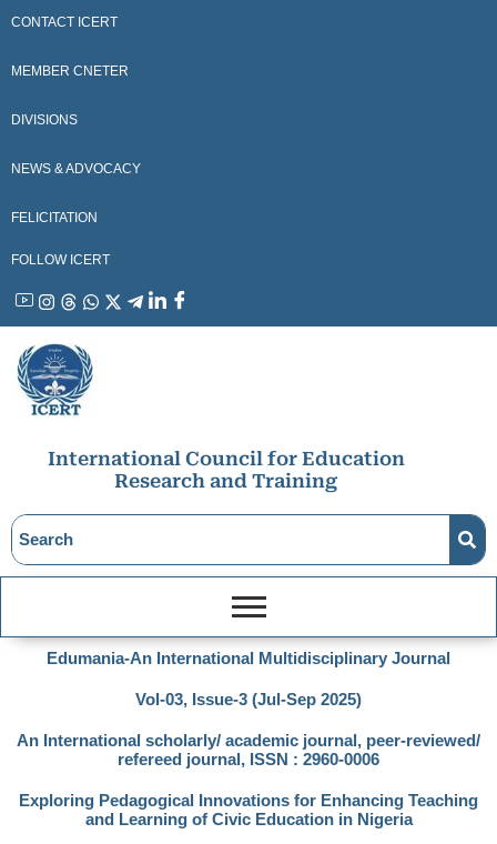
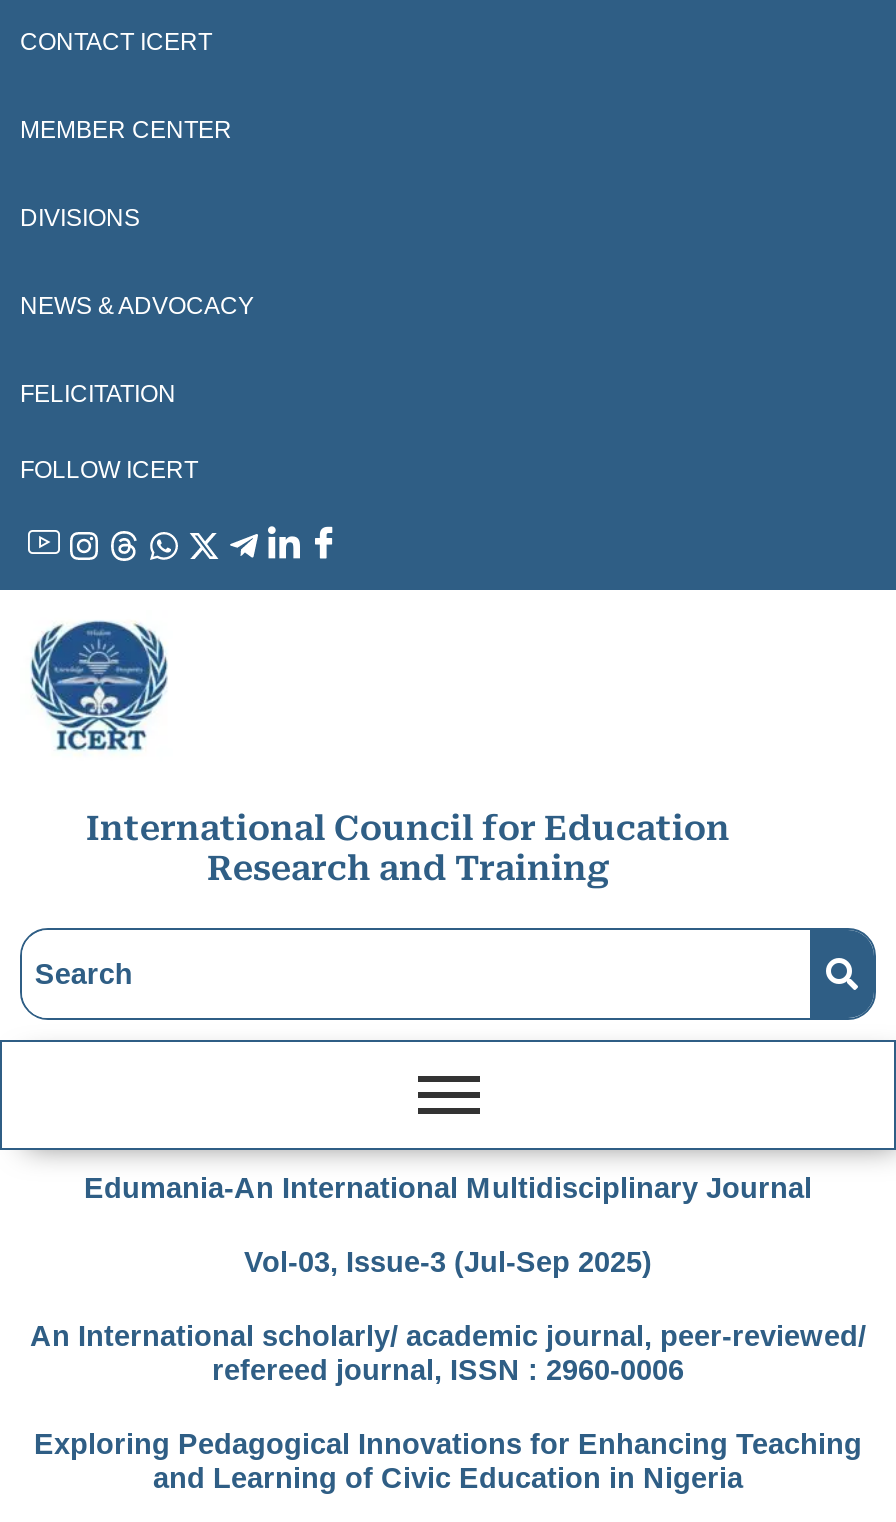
- MEMBER CNETER
+ MEMBER CENTER
